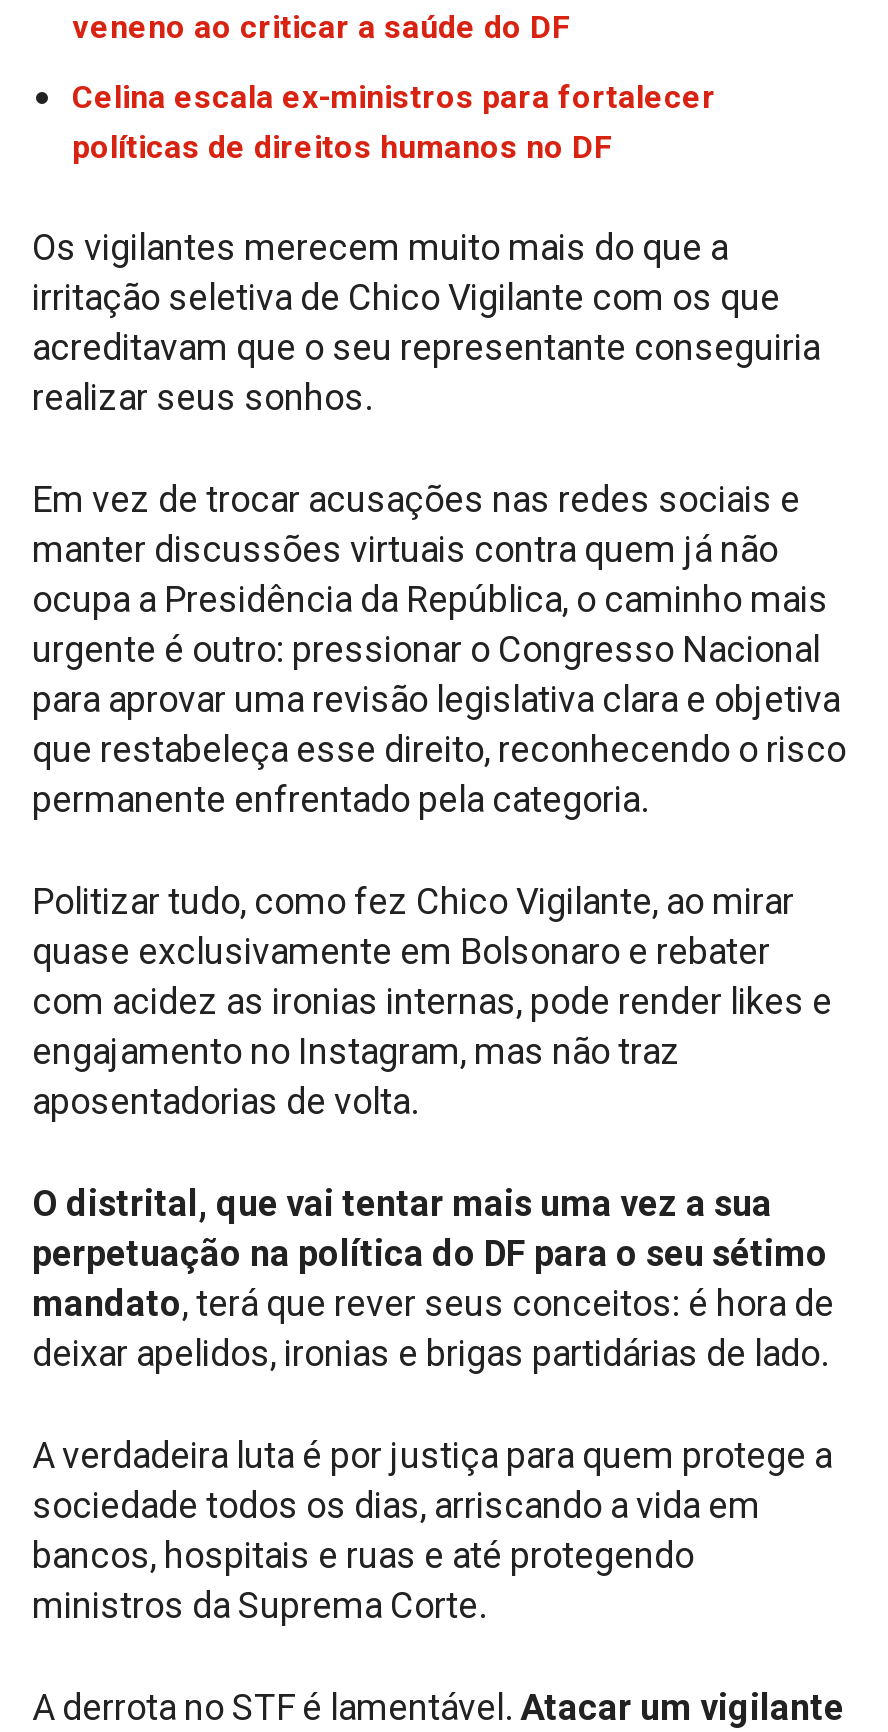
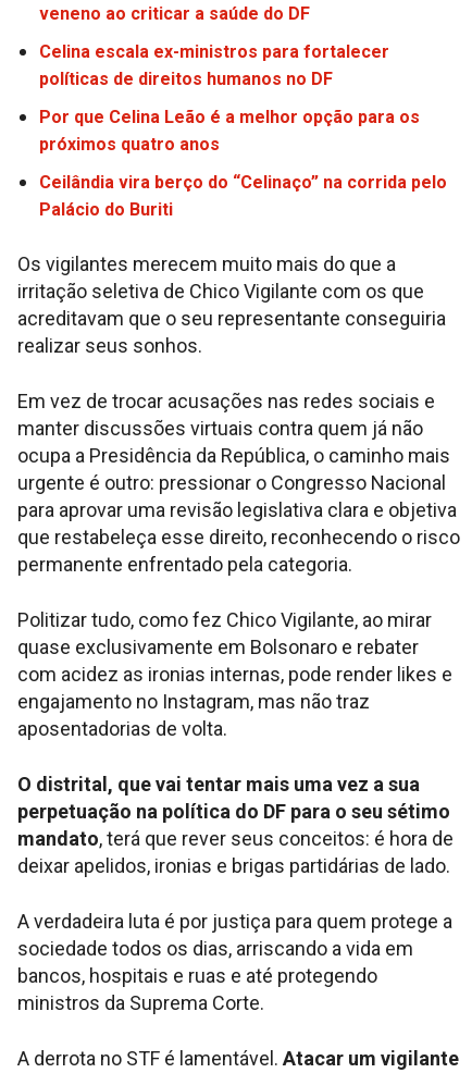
+ Por que Celina Leão é a melhor opção para os
+ próximos quatro anos
+ Ceilândia vira berço do “Celinaço” na corrida pelo
+ Palácio do Buriti
